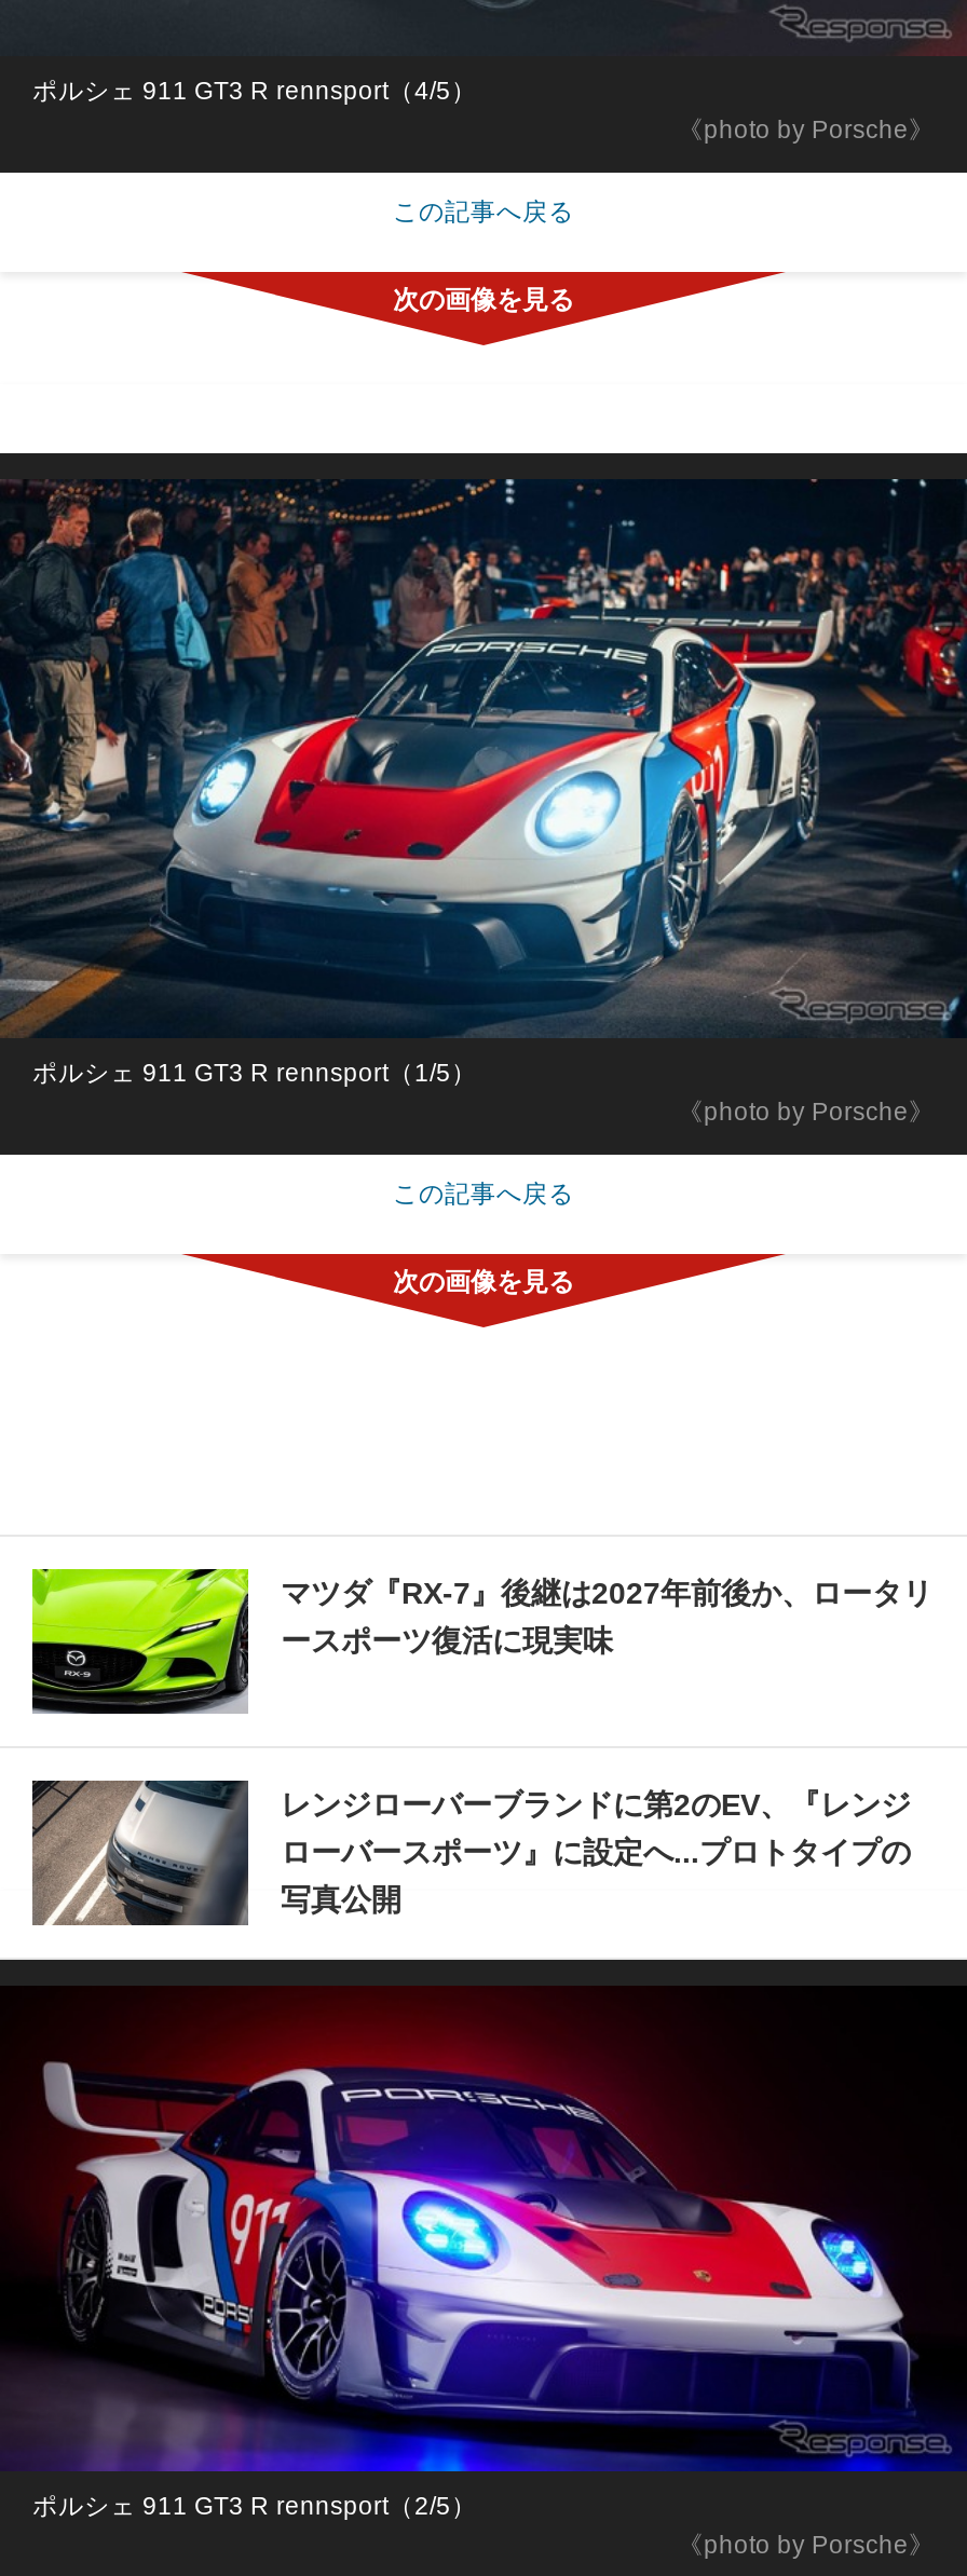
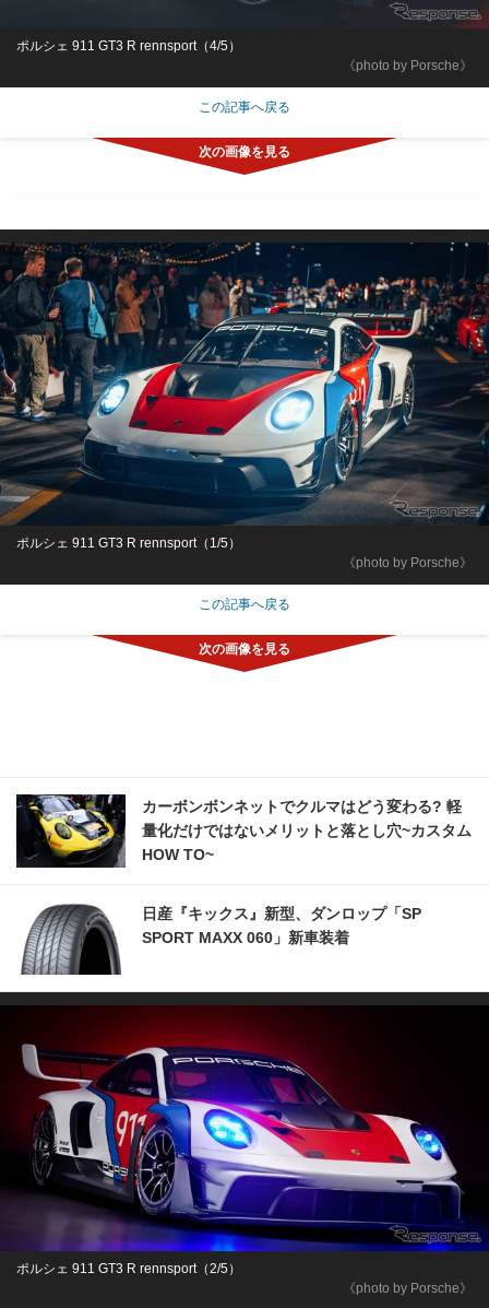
- [image]
- マツダ『RX-7』後継は2027年前後か、ロータリ
- ースポーツ復活に現実味
+ [image]
+ カーボンボンネットでクルマはどう変わる? 軽
+ 量化だけではないメリットと落とし穴~カスタム
+ HOW TO~

- [image]
- レンジローバーブランドに第2のEV、『レンジ
- ローバースポーツ』に設定へ...プロトタイプの
- 写真公開
+ [image]
+ 日産『キックス』新型、ダンロップ「SP
+ SPORT MAXX 060」新車装着
